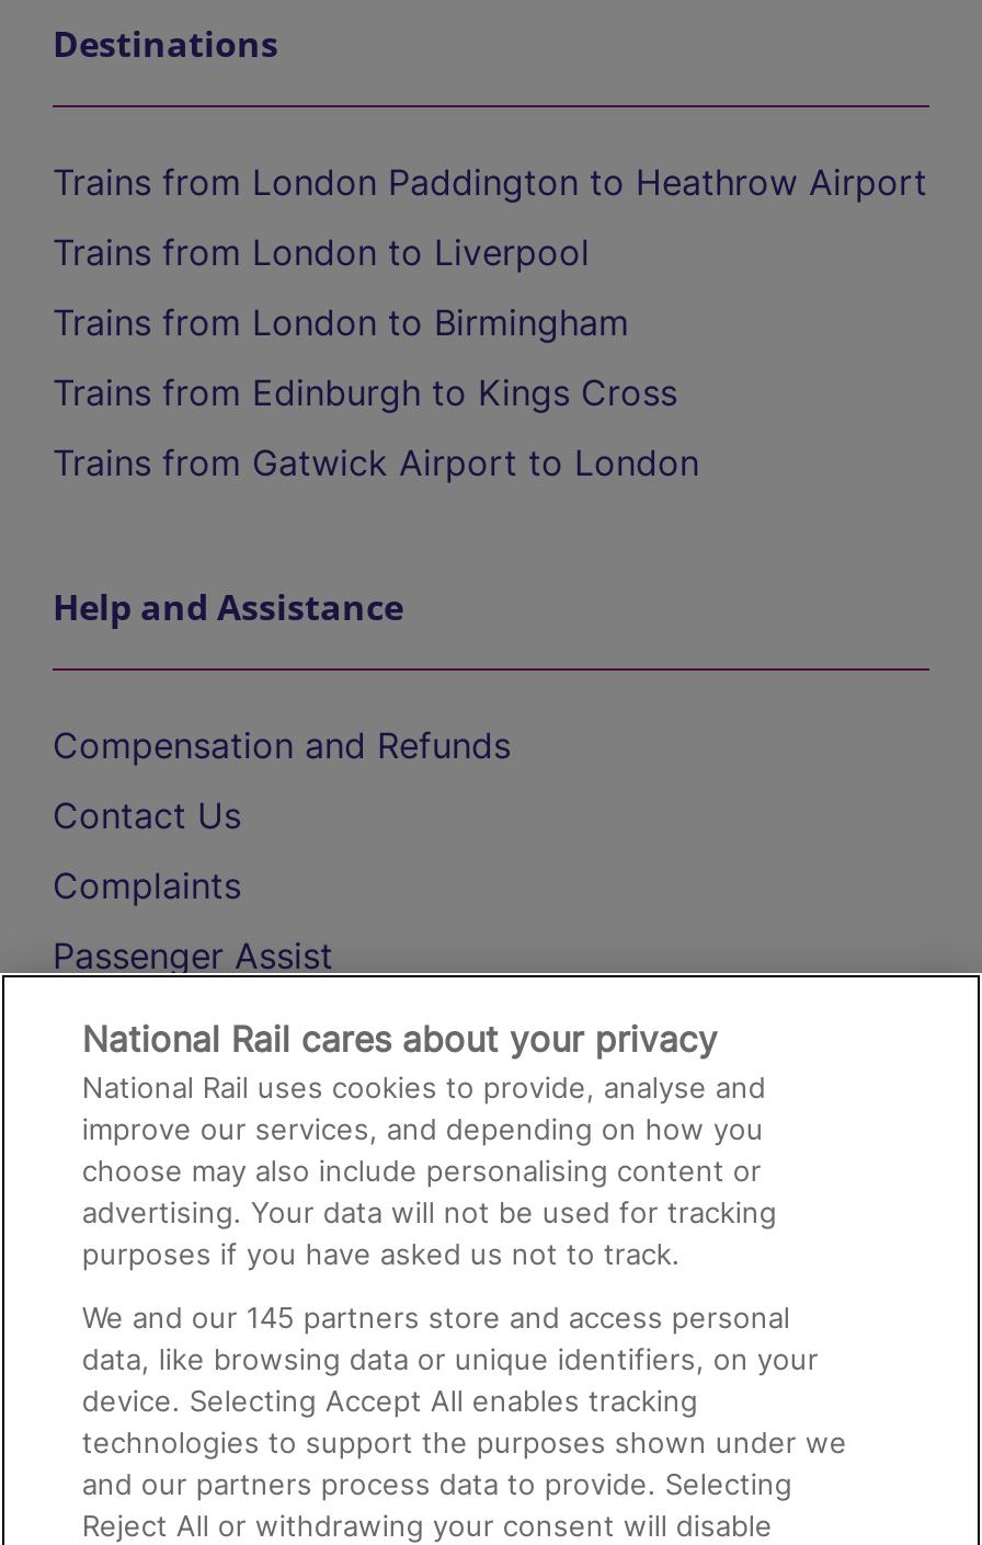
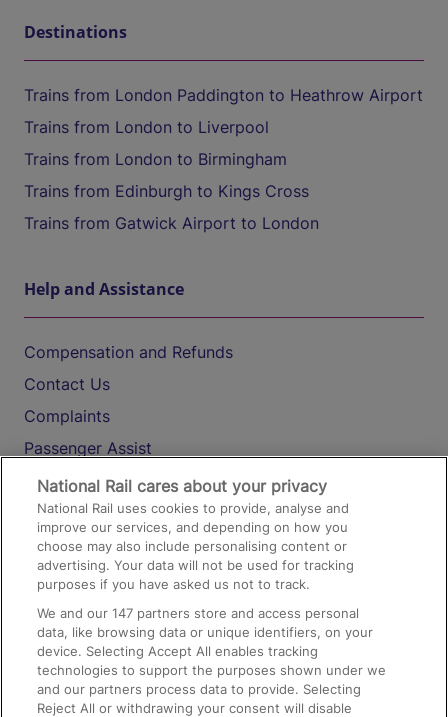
- We and our 145 partners store and access personal
+ We and our 147 partners store and access personal
